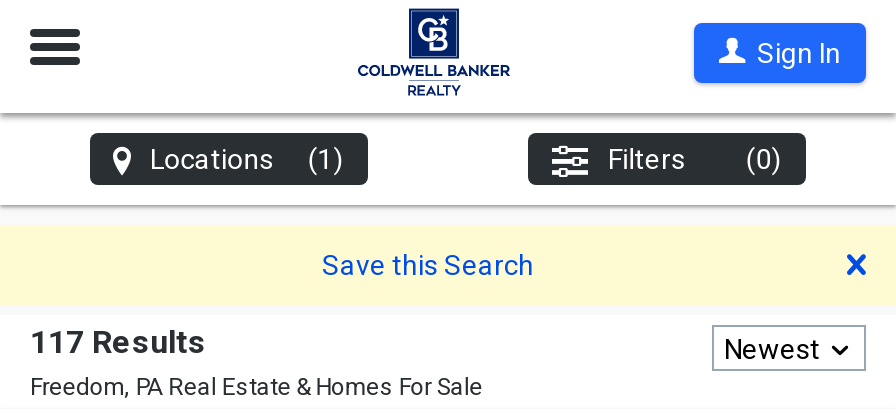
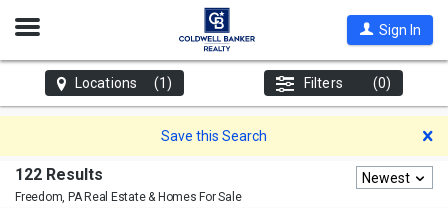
- 117 Results
+ 122 Results
